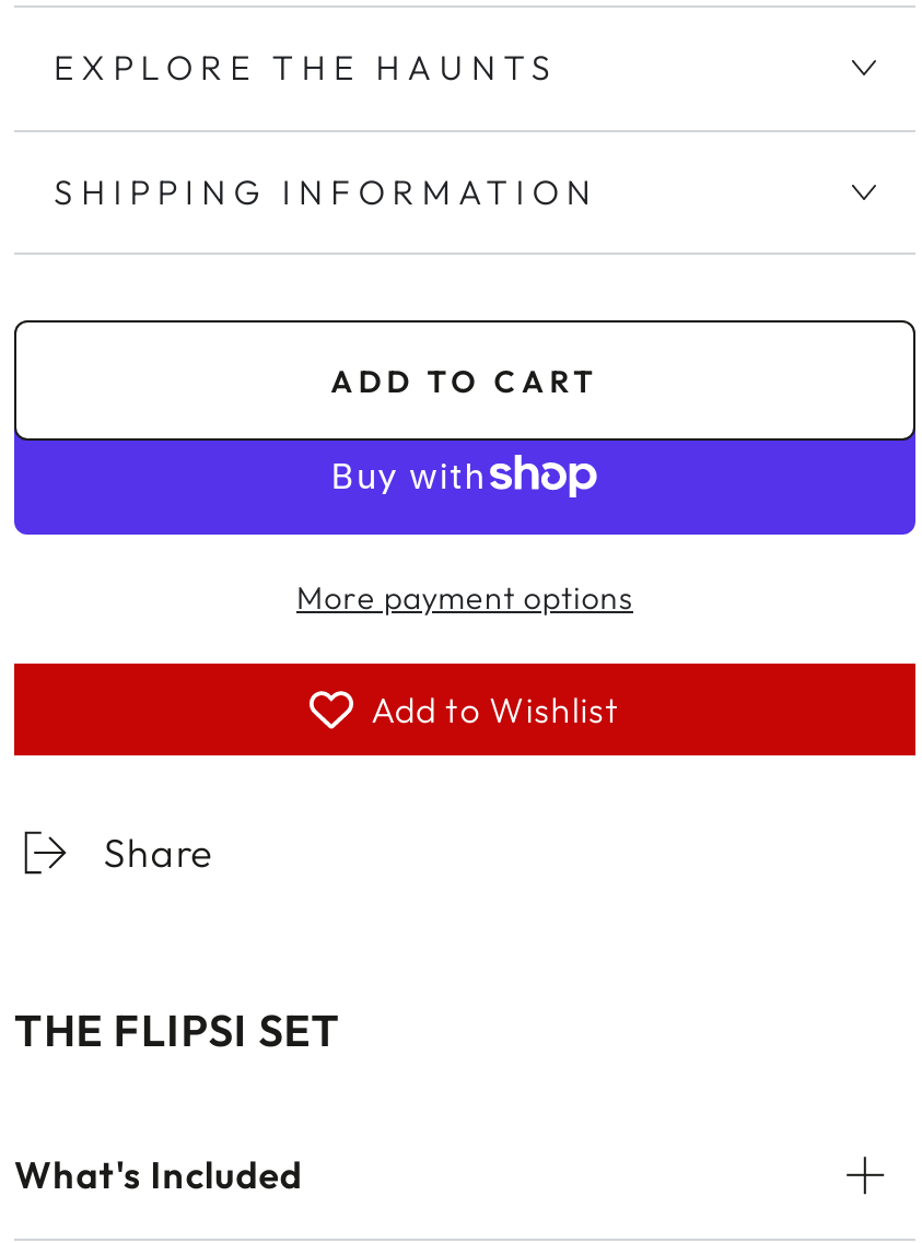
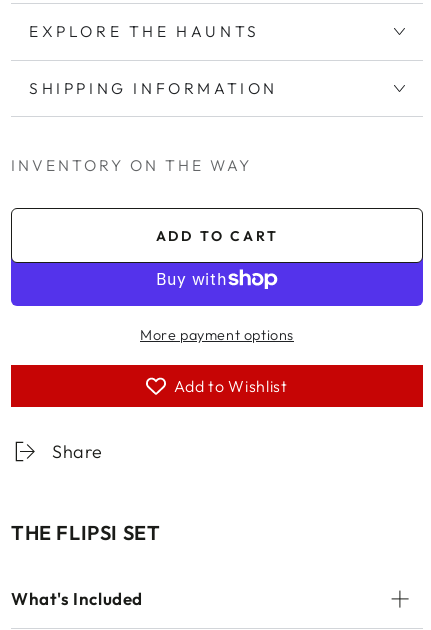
+ INVENTORY ON THE WAY
